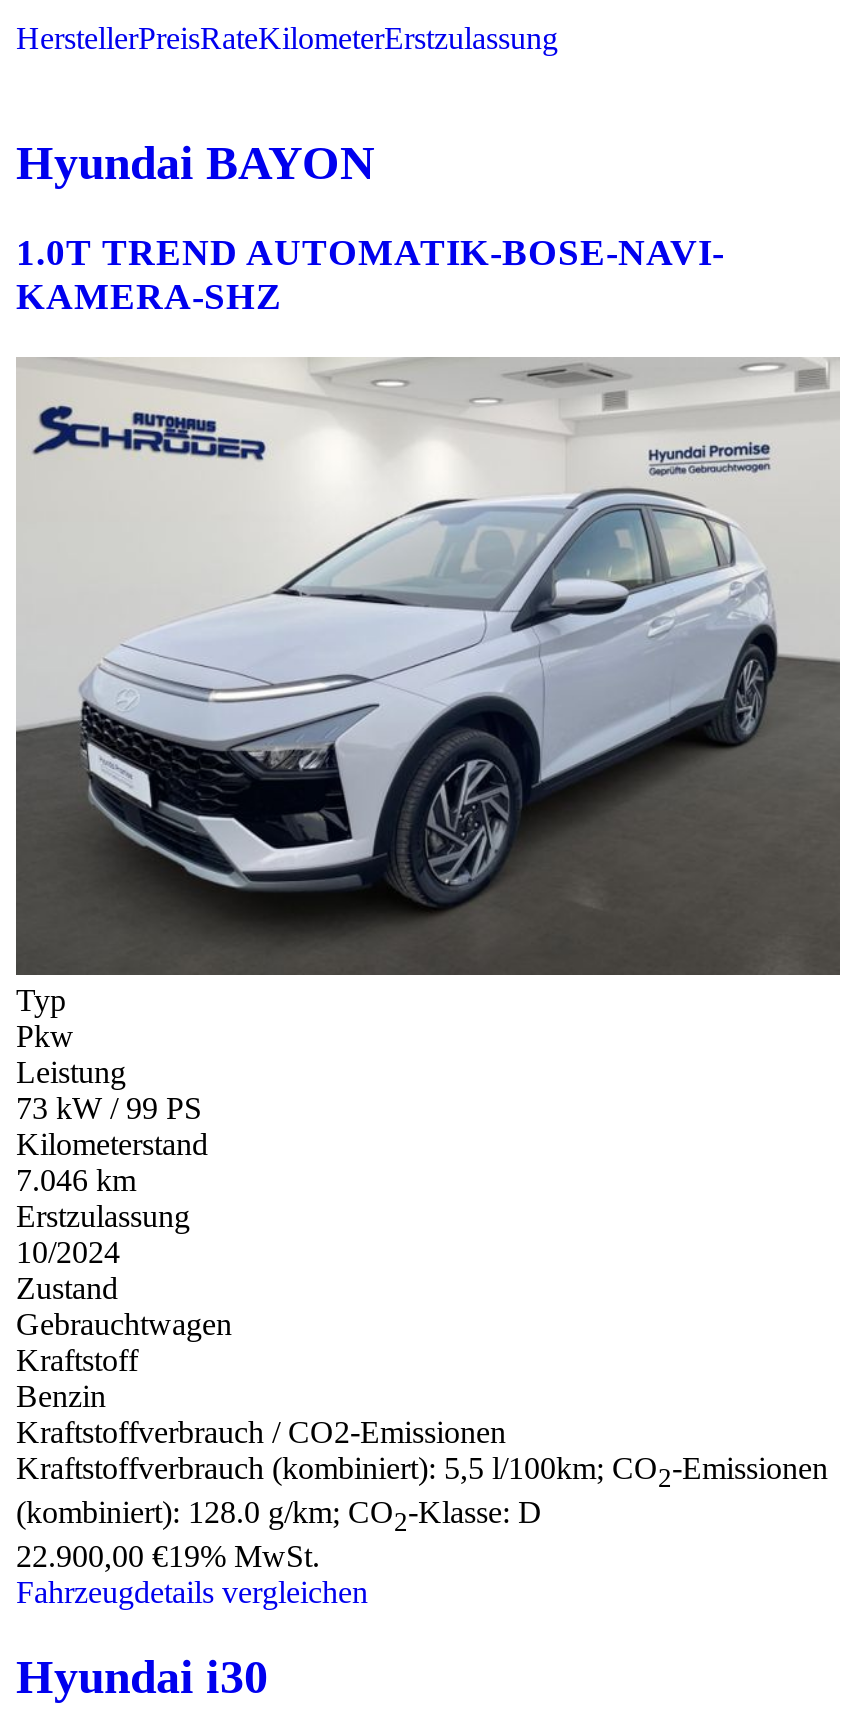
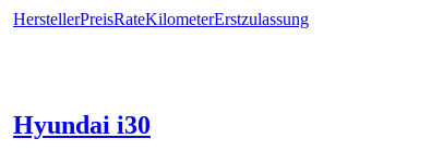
- Hyundai BAYON
- 1.0T TREND AUTOMATIK-BOSE-NAVI-
- KAMERA-SHZ

- [image]
- Typ
- Pkw
- Leistung
- 73 kW / 99 PS
- Kilometerstand
- 7.046 km
- Erstzulassung
- 10/2024
- Zustand
- Gebrauchtwagen
- Kraftstoff
- Benzin
- Kraftstoffverbrauch / CO2-Emissionen
- Kraftstoffverbrauch (kombiniert): 5,5 l/100km; CO2-Emissionen
- (kombiniert): 128.0 g/km; CO2-Klasse: D
- 22.900,00 €19% MwSt.
- Fahrzeugdetails vergleichen
